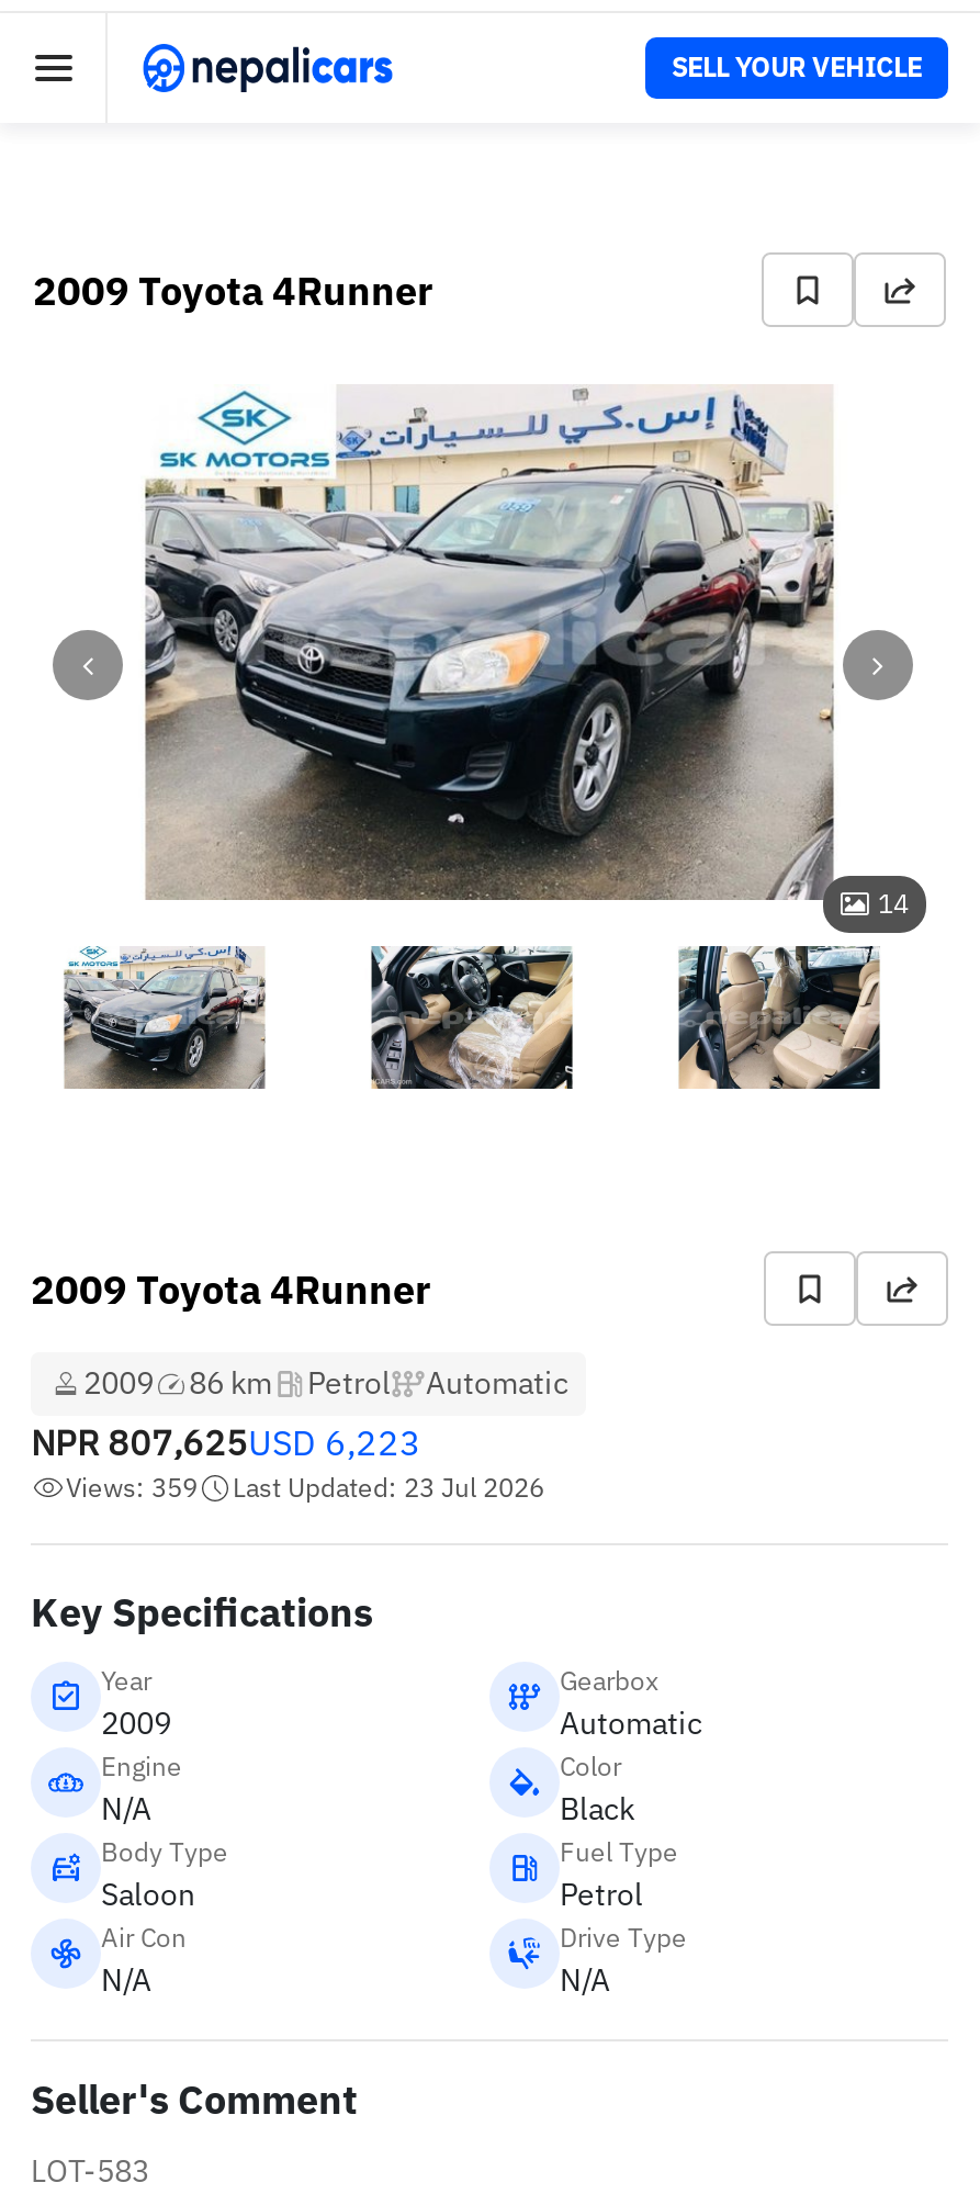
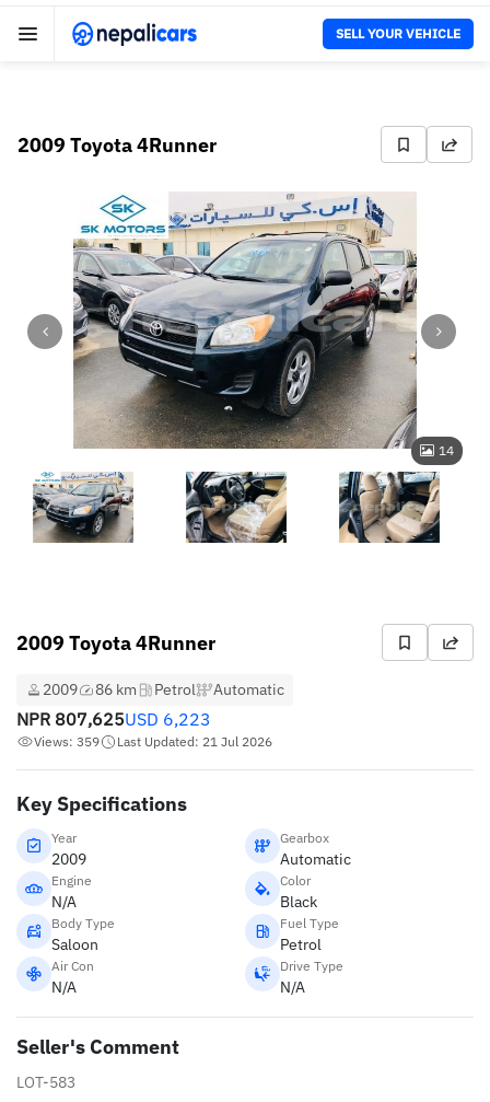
- Last Updated: 23 Jul 2026
+ Last Updated: 21 Jul 2026
